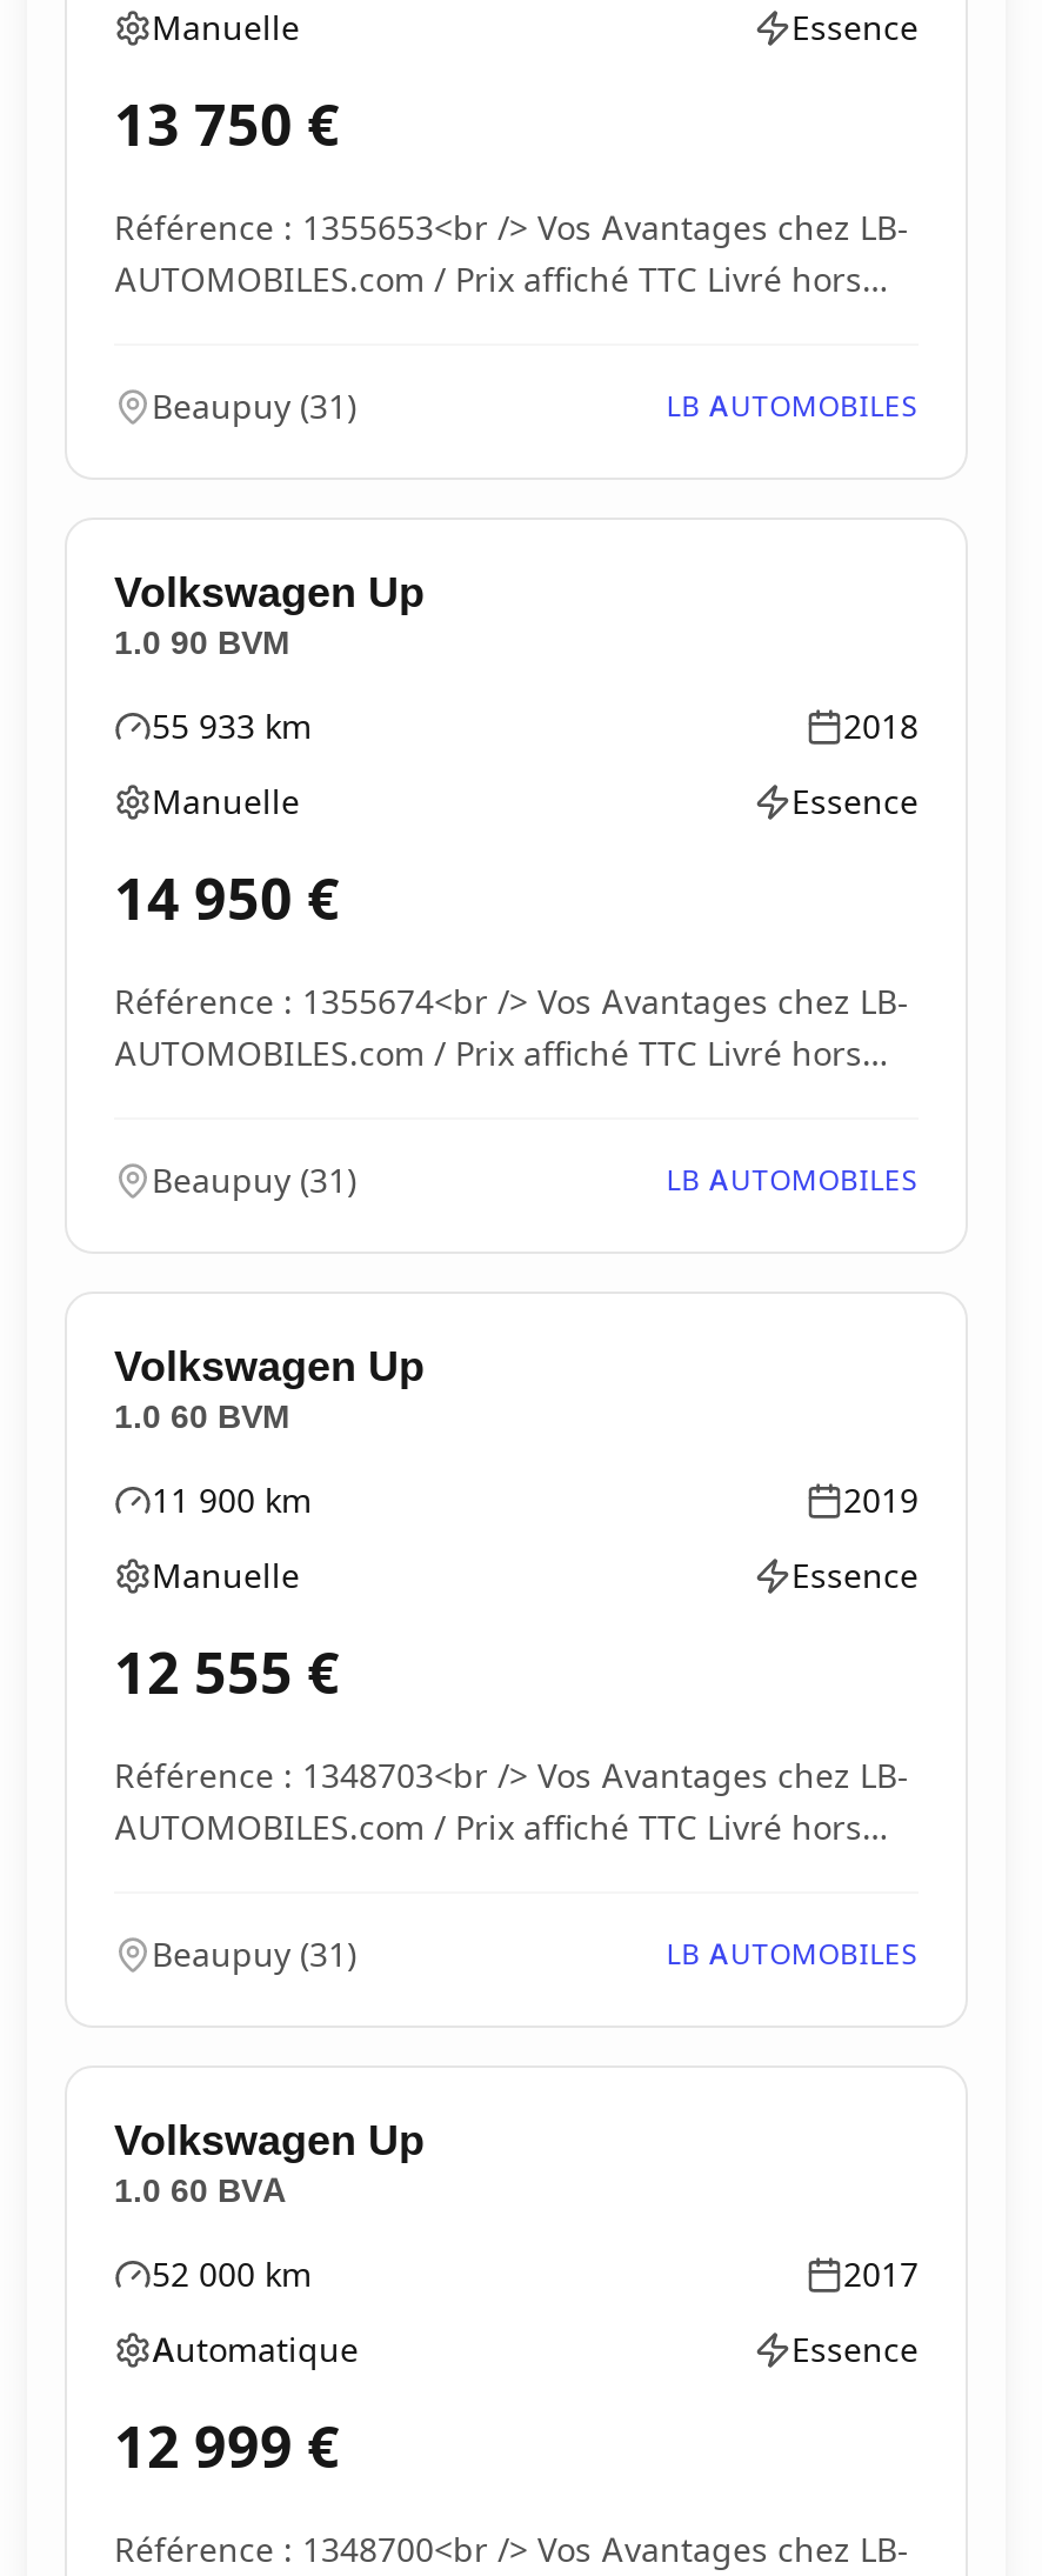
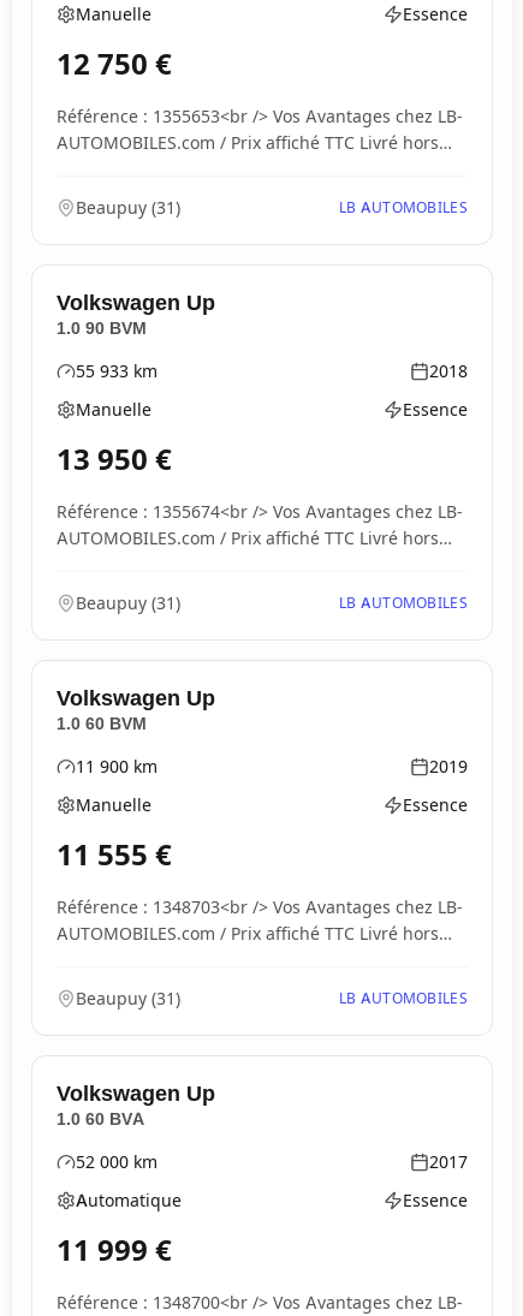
- 13 750 €
+ 12 750 €

- 14 950 €
+ 13 950 €

- 12 555 €
+ 11 555 €

- 12 999 €
+ 11 999 €
